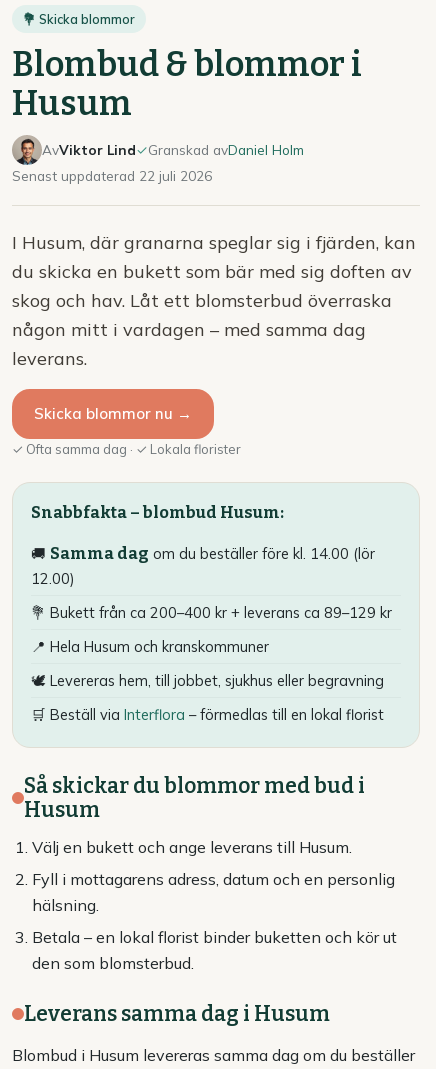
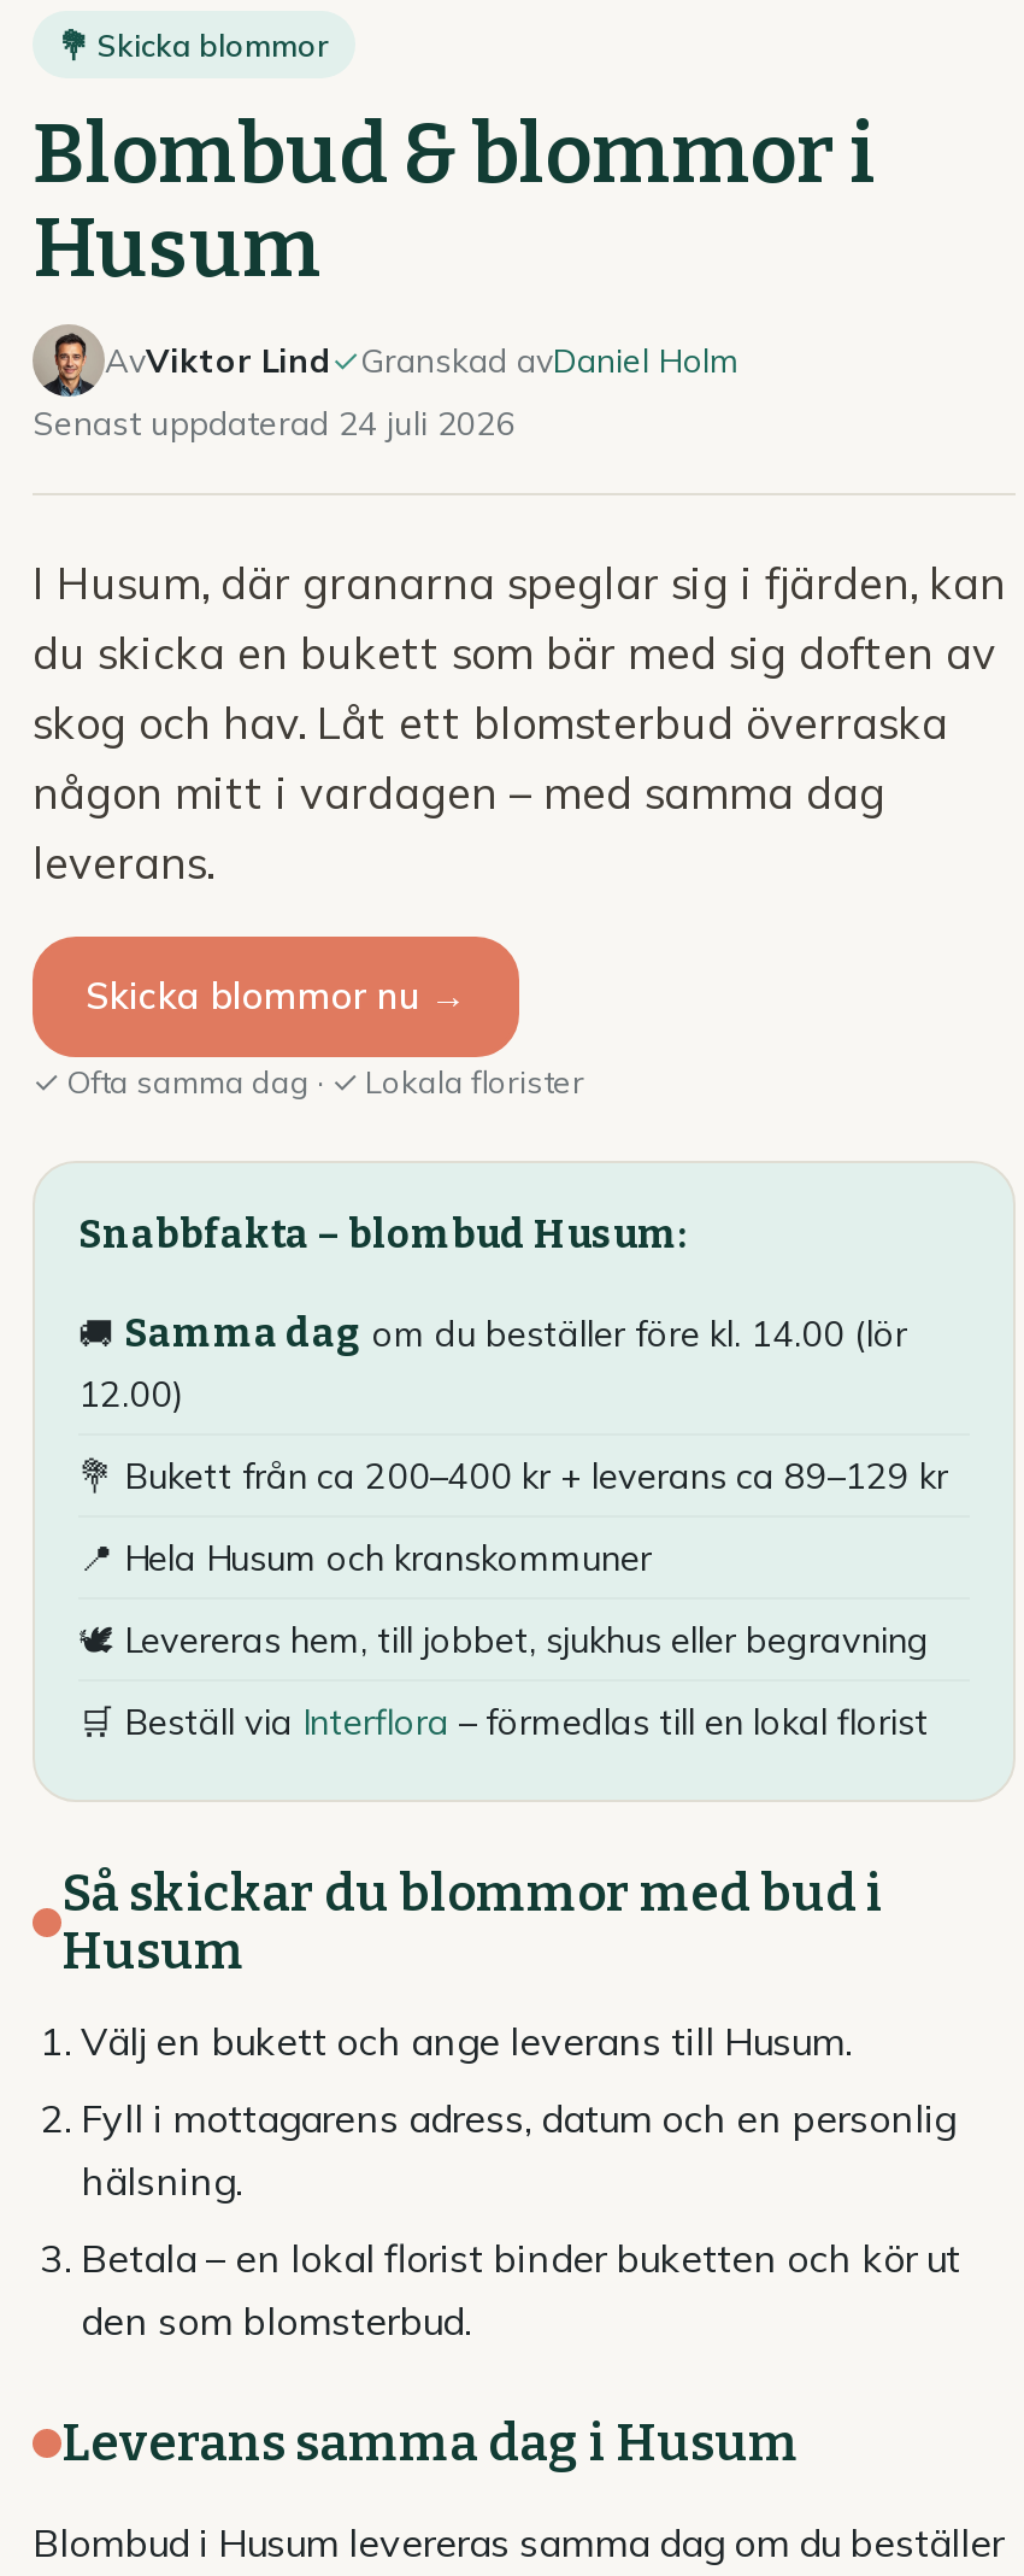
- Senast uppdaterad 22 juli 2026
+ Senast uppdaterad 24 juli 2026
